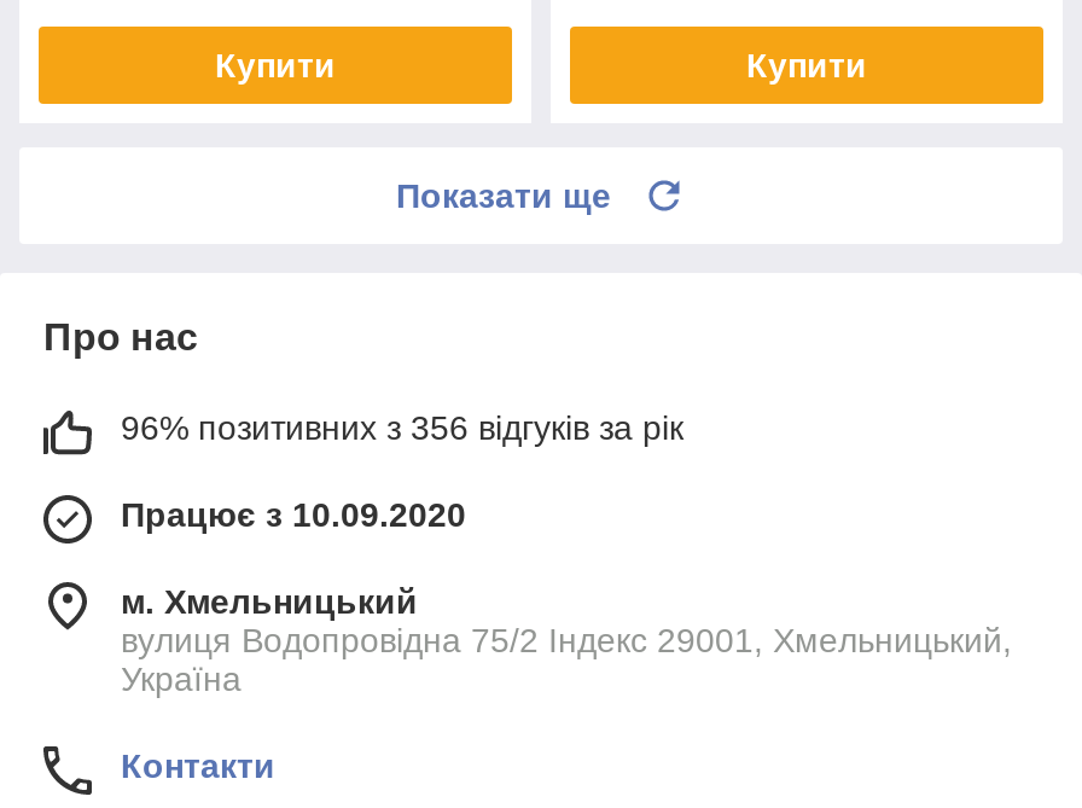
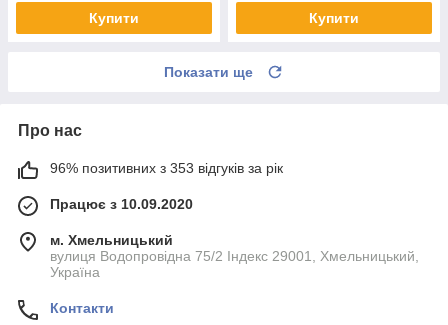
- 96% позитивних з 356 відгуків за рік
+ 96% позитивних з 353 відгуків за рік
